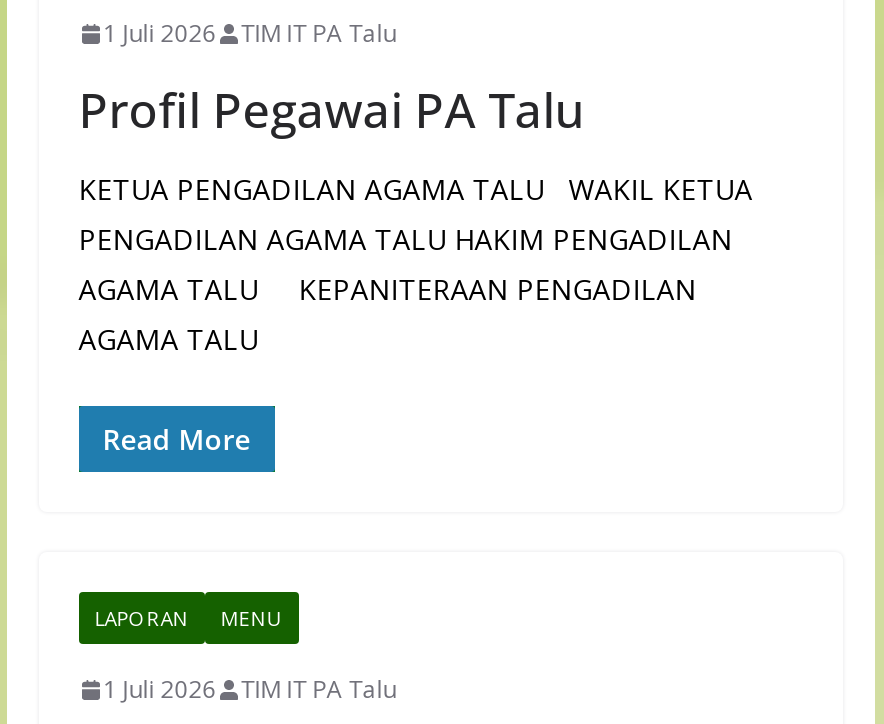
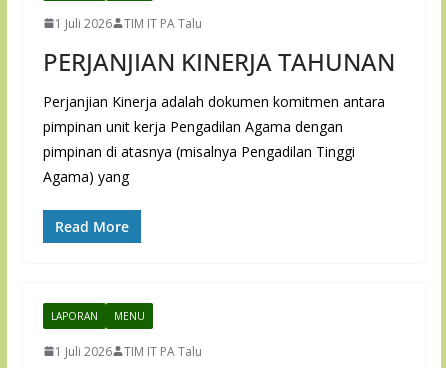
- Profil Pegawai PA Talu
- KETUA PENGADILAN AGAMA TALU WAKIL KETUA
- PENGADILAN AGAMA TALU HAKIM PENGADILAN
- AGAMA TALU KEPANITERAAN PENGADILAN
- AGAMA TALU
+ PERJANJIAN KINERJA TAHUNAN
+ Perjanjian Kinerja adalah dokumen komitmen antara
+ pimpinan unit kerja Pengadilan Agama dengan
+ pimpinan di atasnya (misalnya Pengadilan Tinggi
+ Agama) yang
